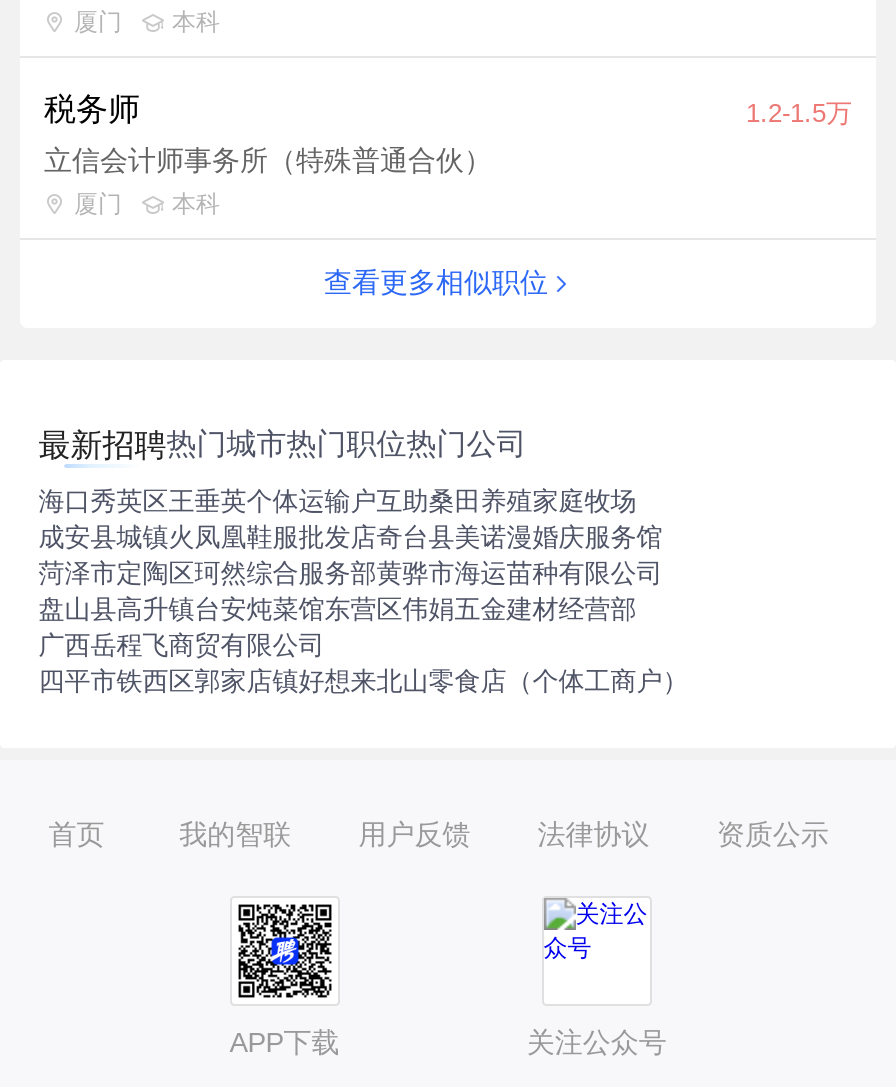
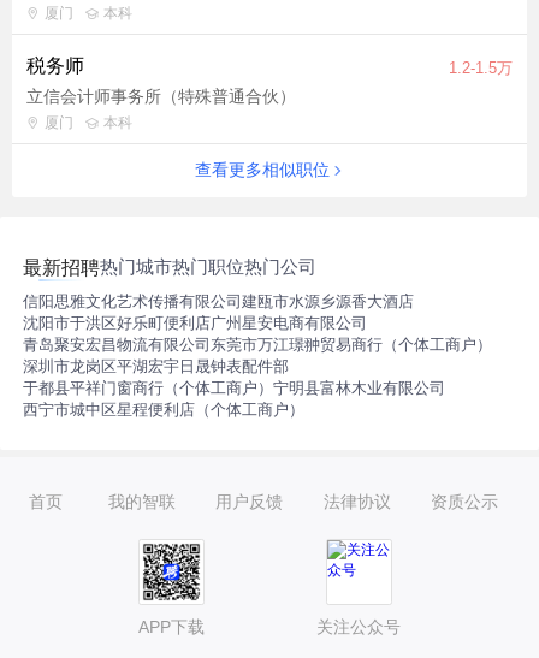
- 海口秀英区王垂英个体运输户互助桑田养殖家庭牧场
- 成安县城镇火凤凰鞋服批发店奇台县美诺漫婚庆服务馆
- 菏泽市定陶区珂然综合服务部黄骅市海运苗种有限公司
- 盘山县高升镇台安炖菜馆东营区伟娟五金建材经营部
- 广西岳程飞商贸有限公司
- 四平市铁西区郭家店镇好想来北山零食店（个体工商户）
+ 信阳思雅文化艺术传播有限公司建瓯市水源乡源香大酒店
+ 沈阳市于洪区好乐町便利店广州星安电商有限公司
+ 青岛聚安宏昌物流有限公司东莞市万江璟翀贸易商行（个体工商户）
+ 深圳市龙岗区平湖宏宇日晟钟表配件部
+ 于都县平祥门窗商行（个体工商户）宁明县富林木业有限公司
+ 西宁市城中区星程便利店（个体工商户）
